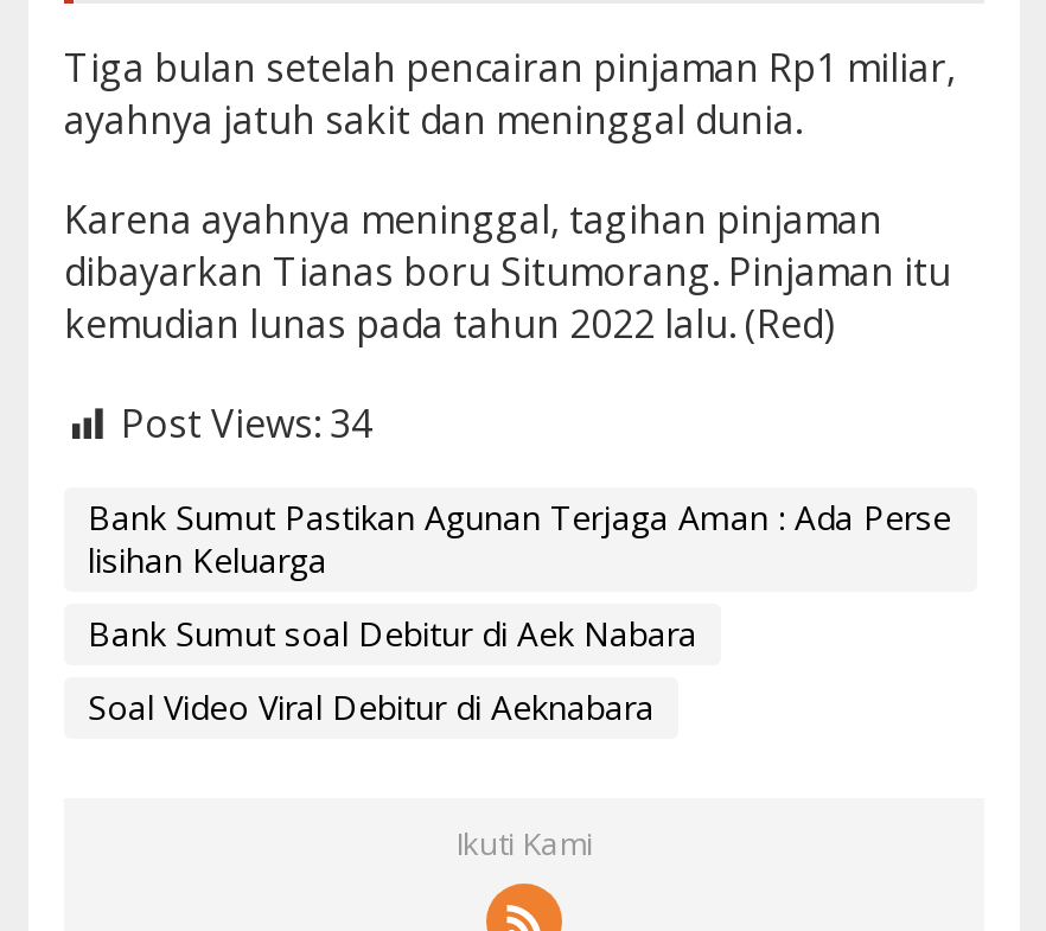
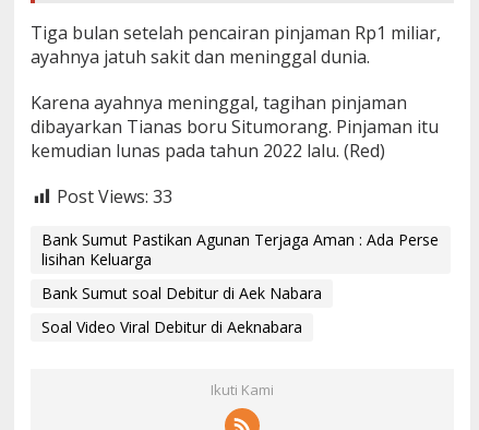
- Post Views: 34
+ Post Views: 33
